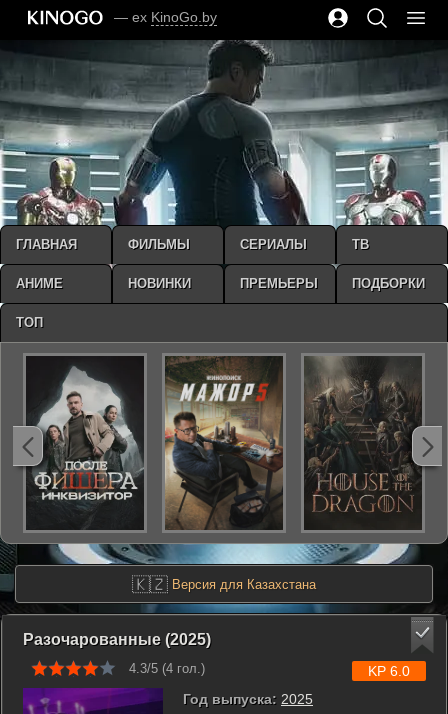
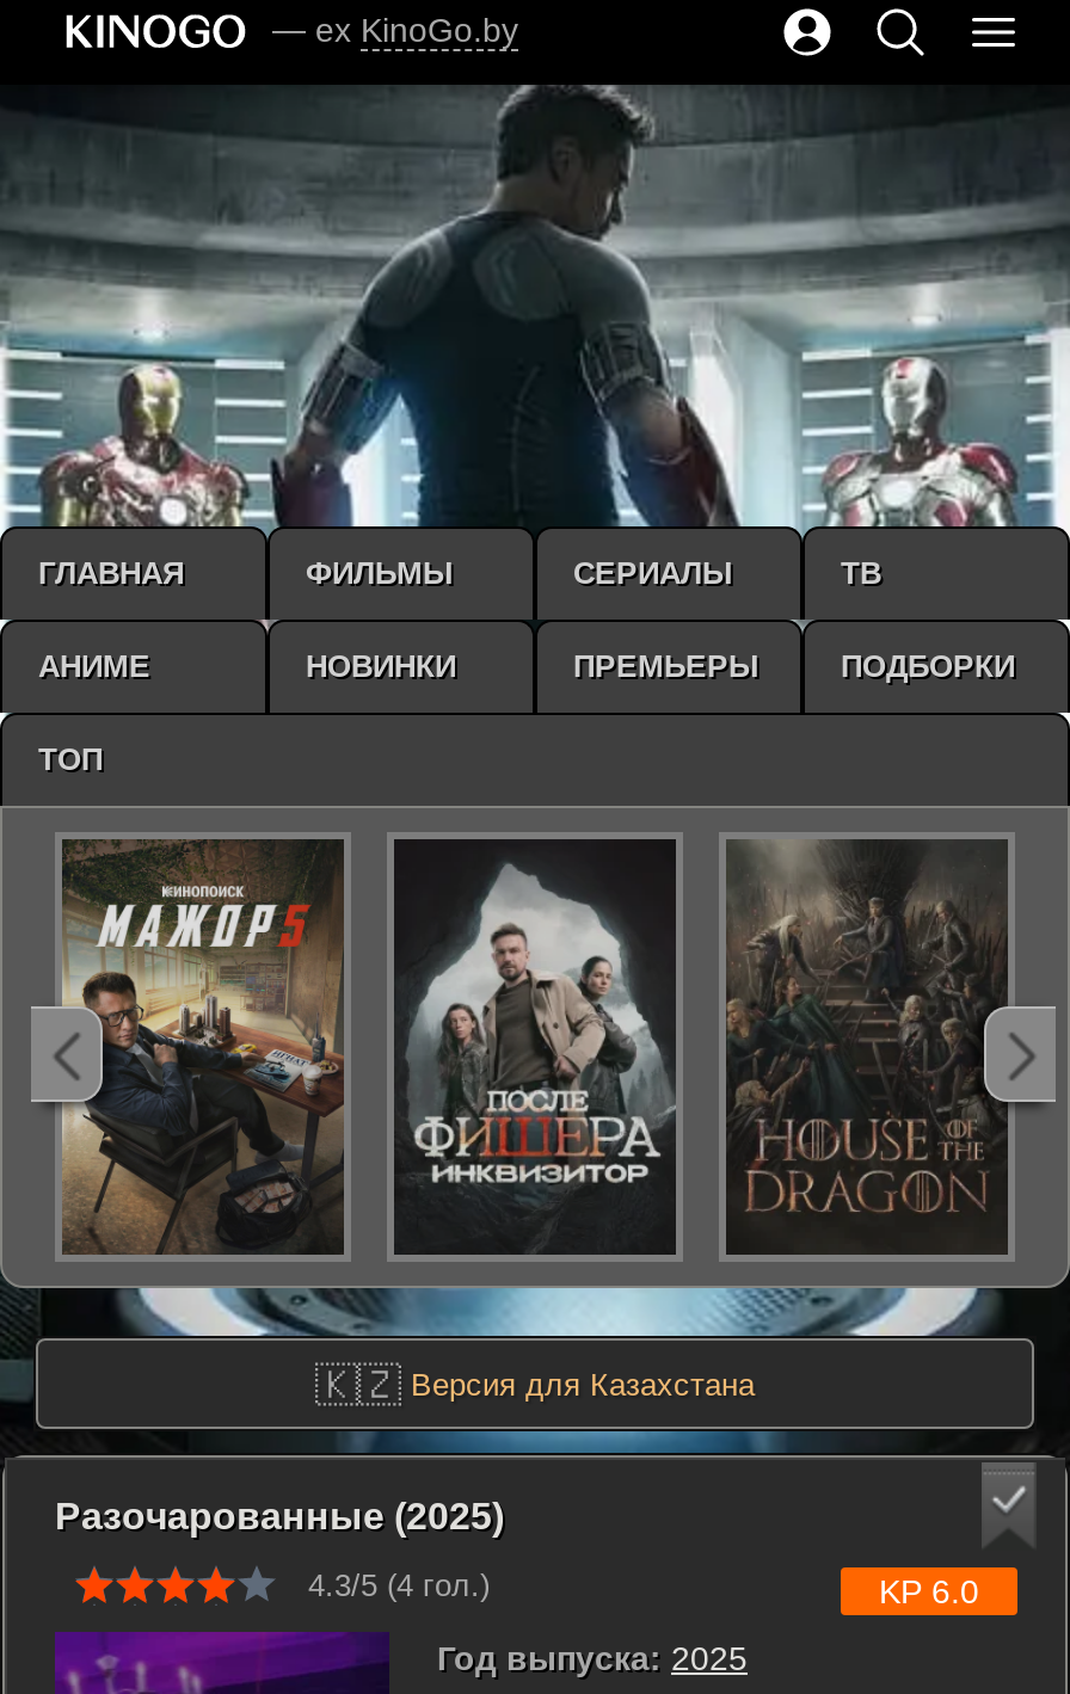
- [image]
+ [image]

- [image]
+ [image]
